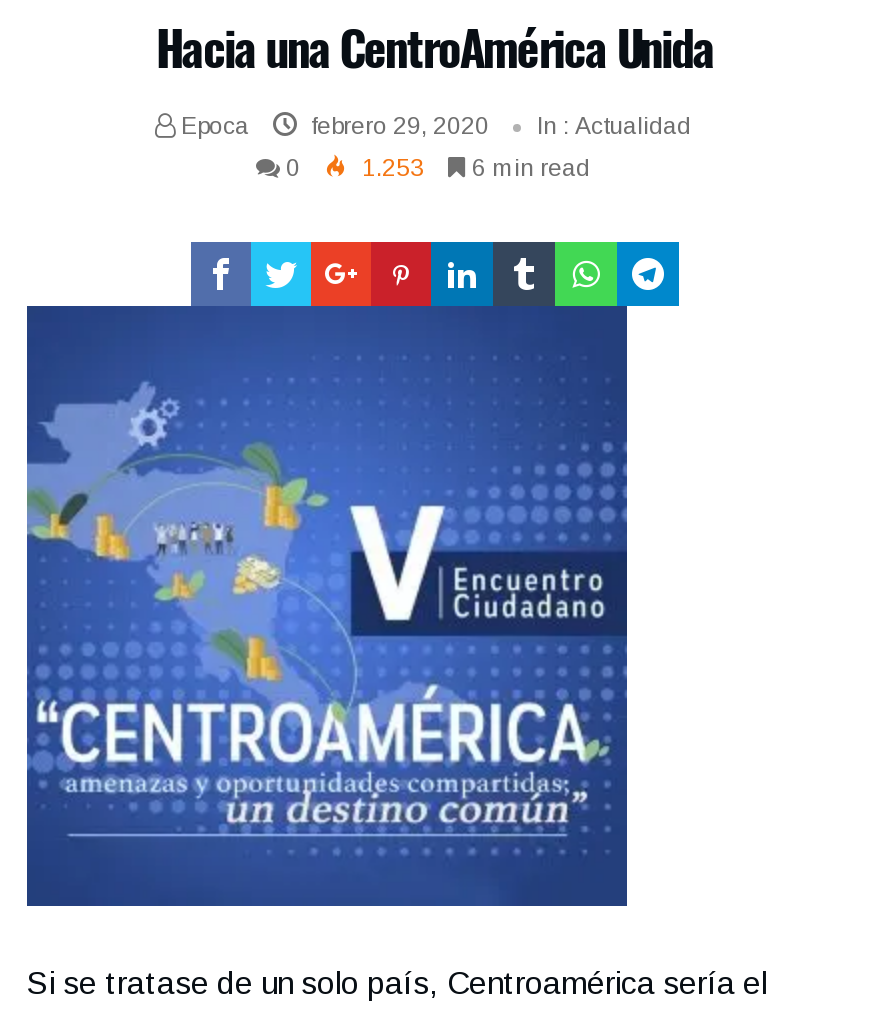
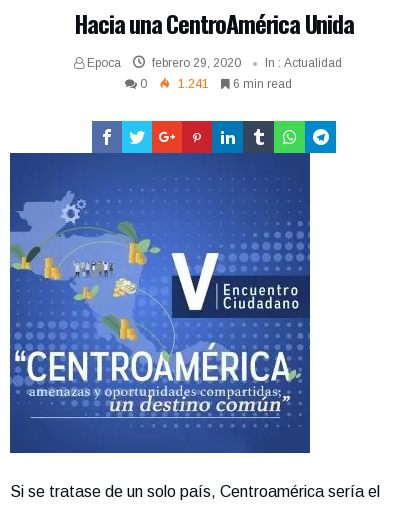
- 1.253 6 min read
+ 1.241 6 min read
